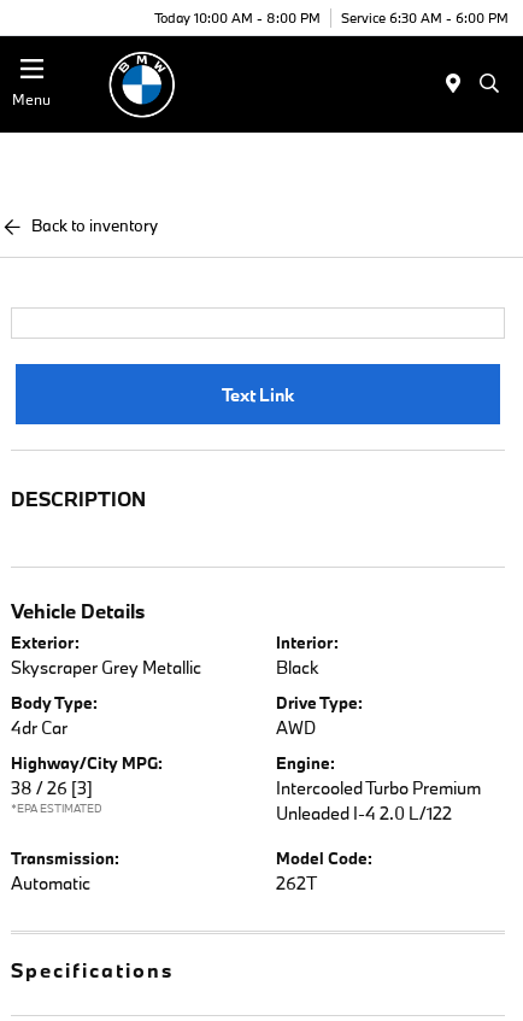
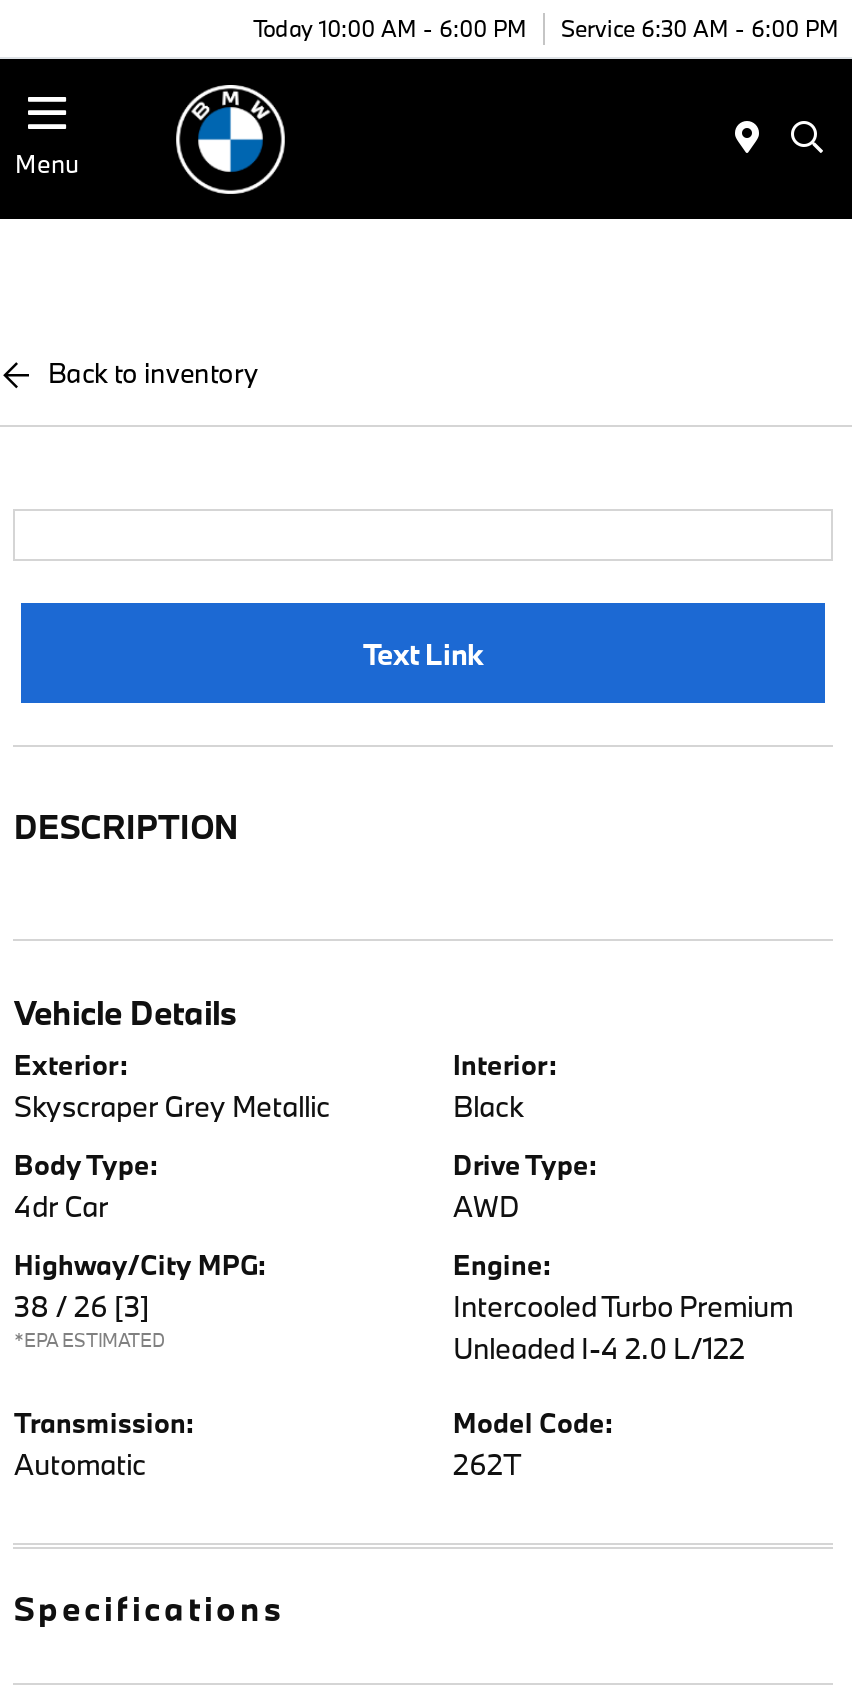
- Today 10:00 AM - 8:00 PM Service 6:30 AM - 6:00 PM
+ Today 10:00 AM - 6:00 PM Service 6:30 AM - 6:00 PM
